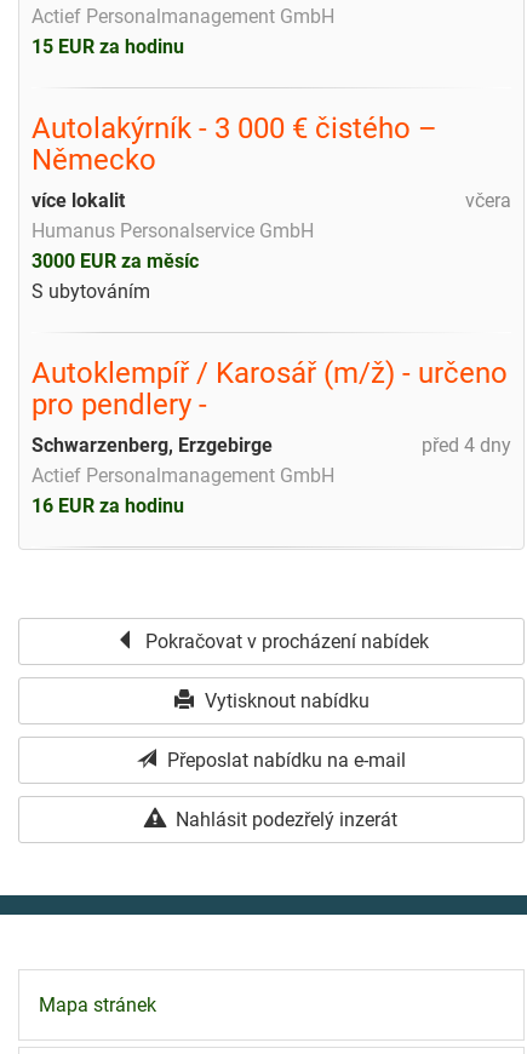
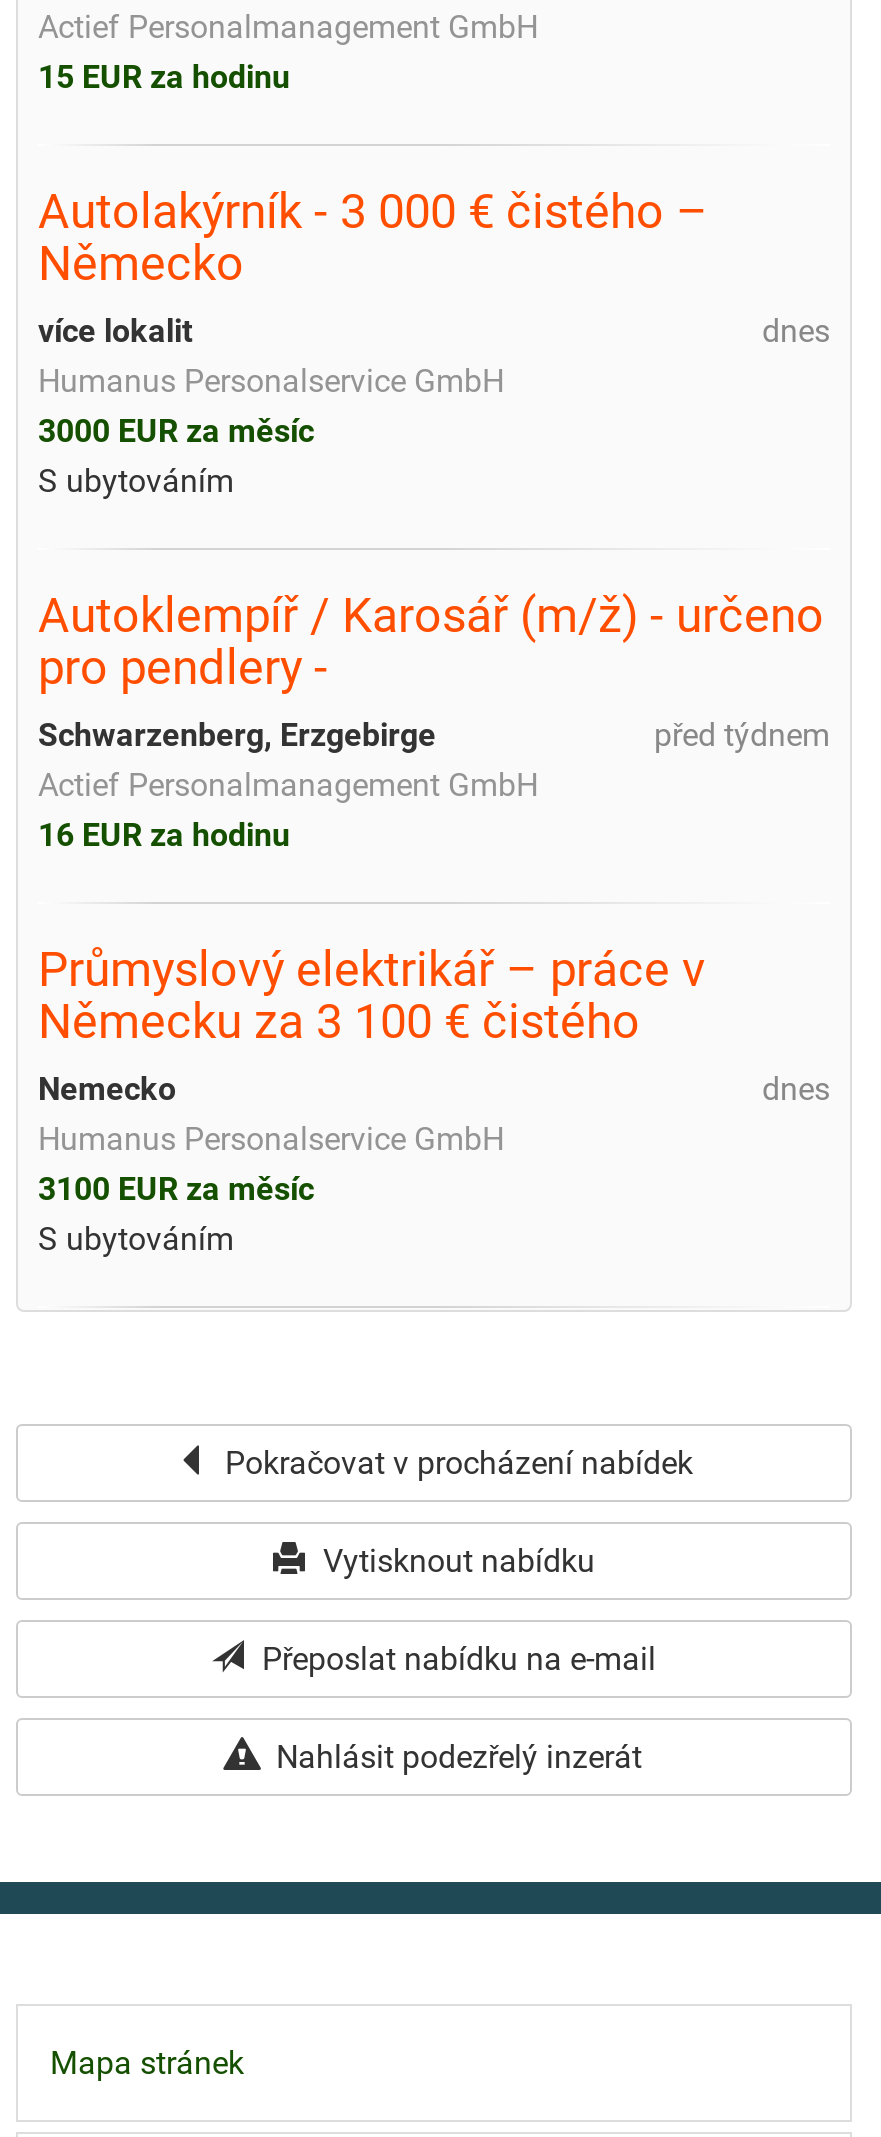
- včera
+ dnes

- před 4 dny
+ před týdnem

+ Průmyslový elektrikář – práce v
+ Německu za 3 100 € čistého
+ dnes
+ Nemecko
+ Humanus Personalservice GmbH
+ 3100 EUR za měsíc
+ S ubytováním
